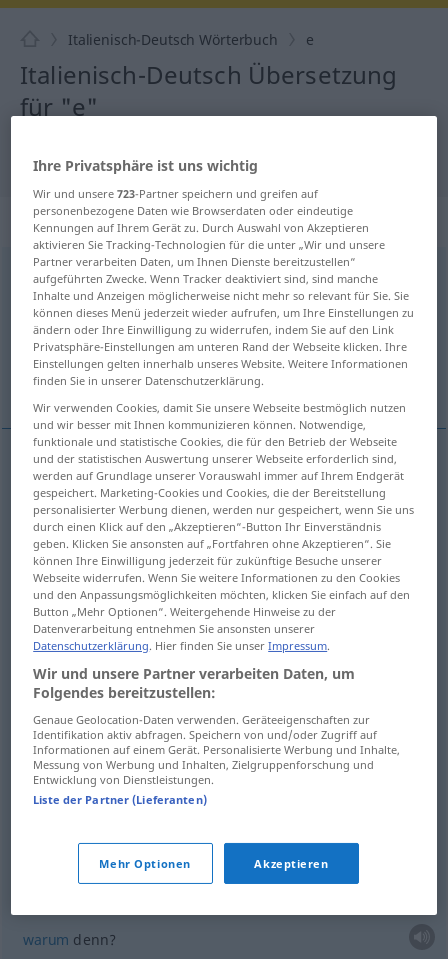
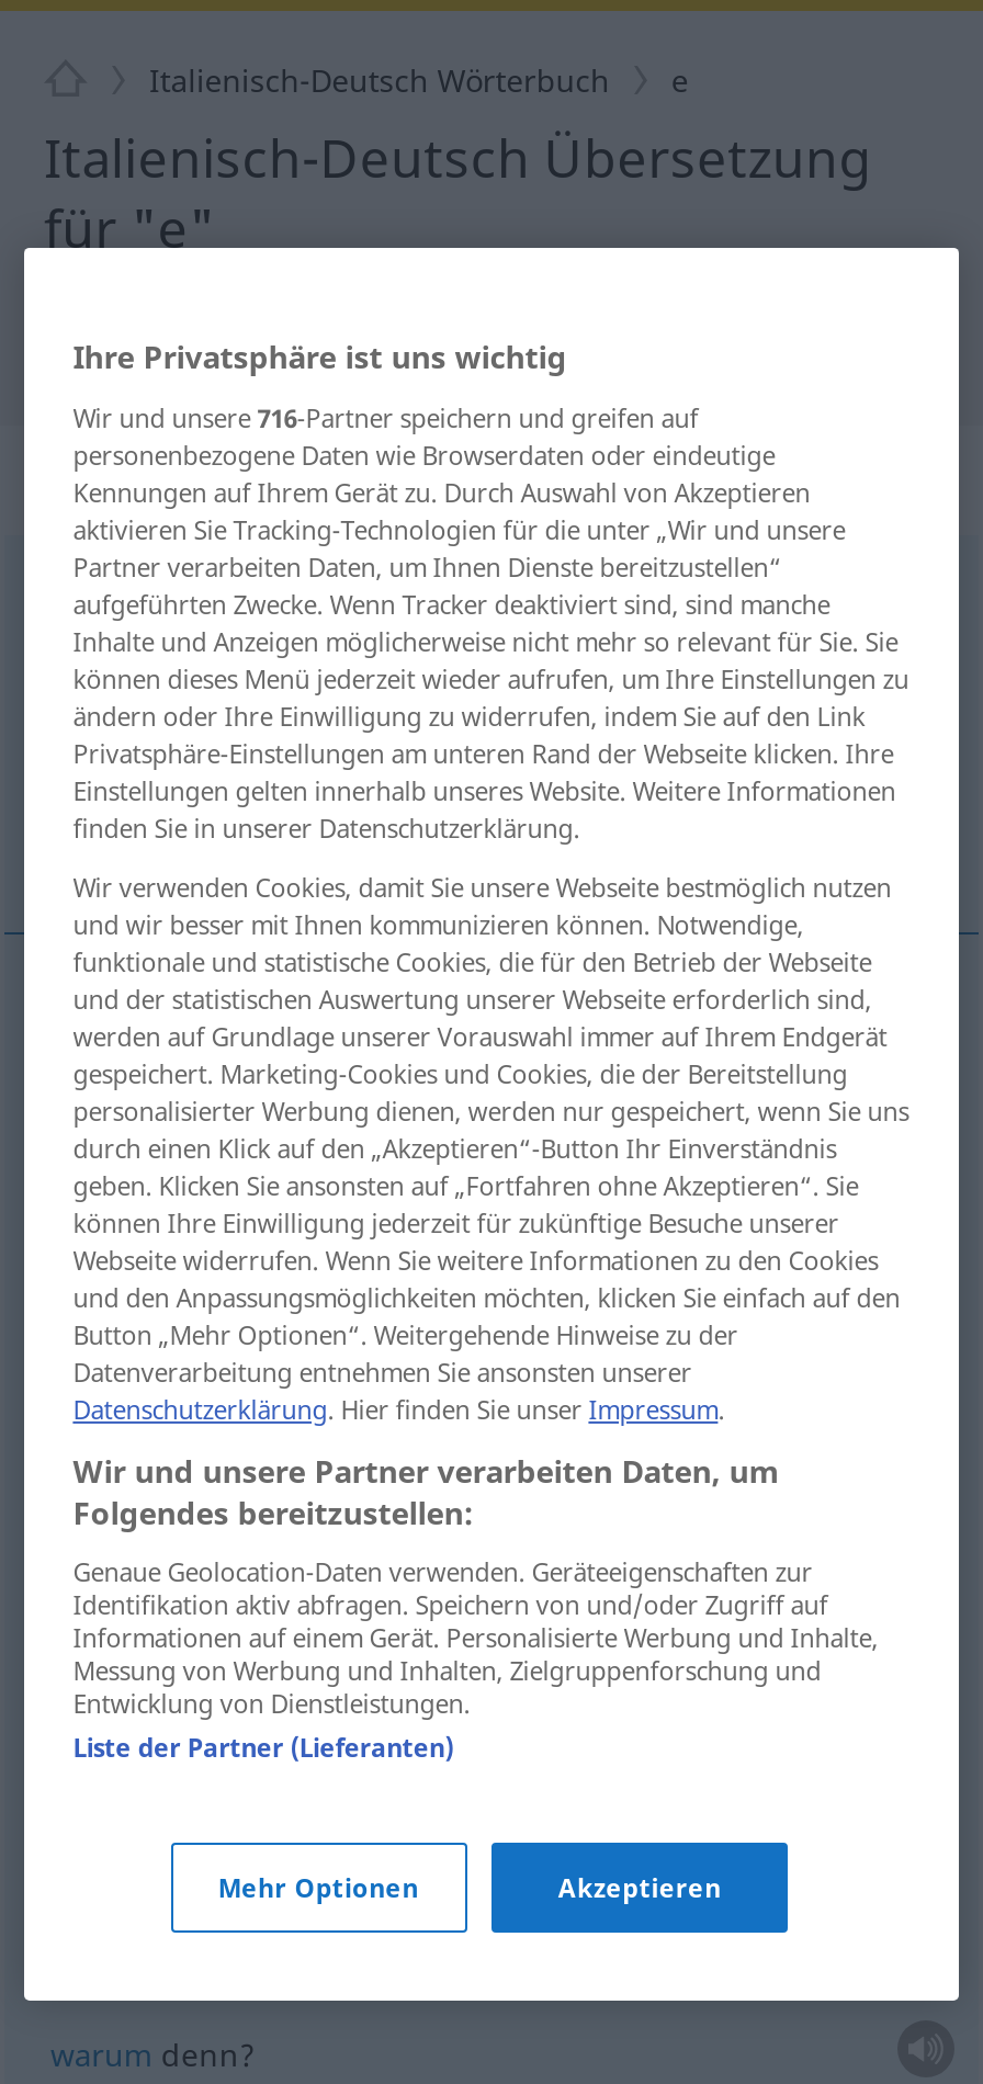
- Wir und unsere 723-Partner speichern und greifen auf
+ Wir und unsere 716-Partner speichern und greifen auf
